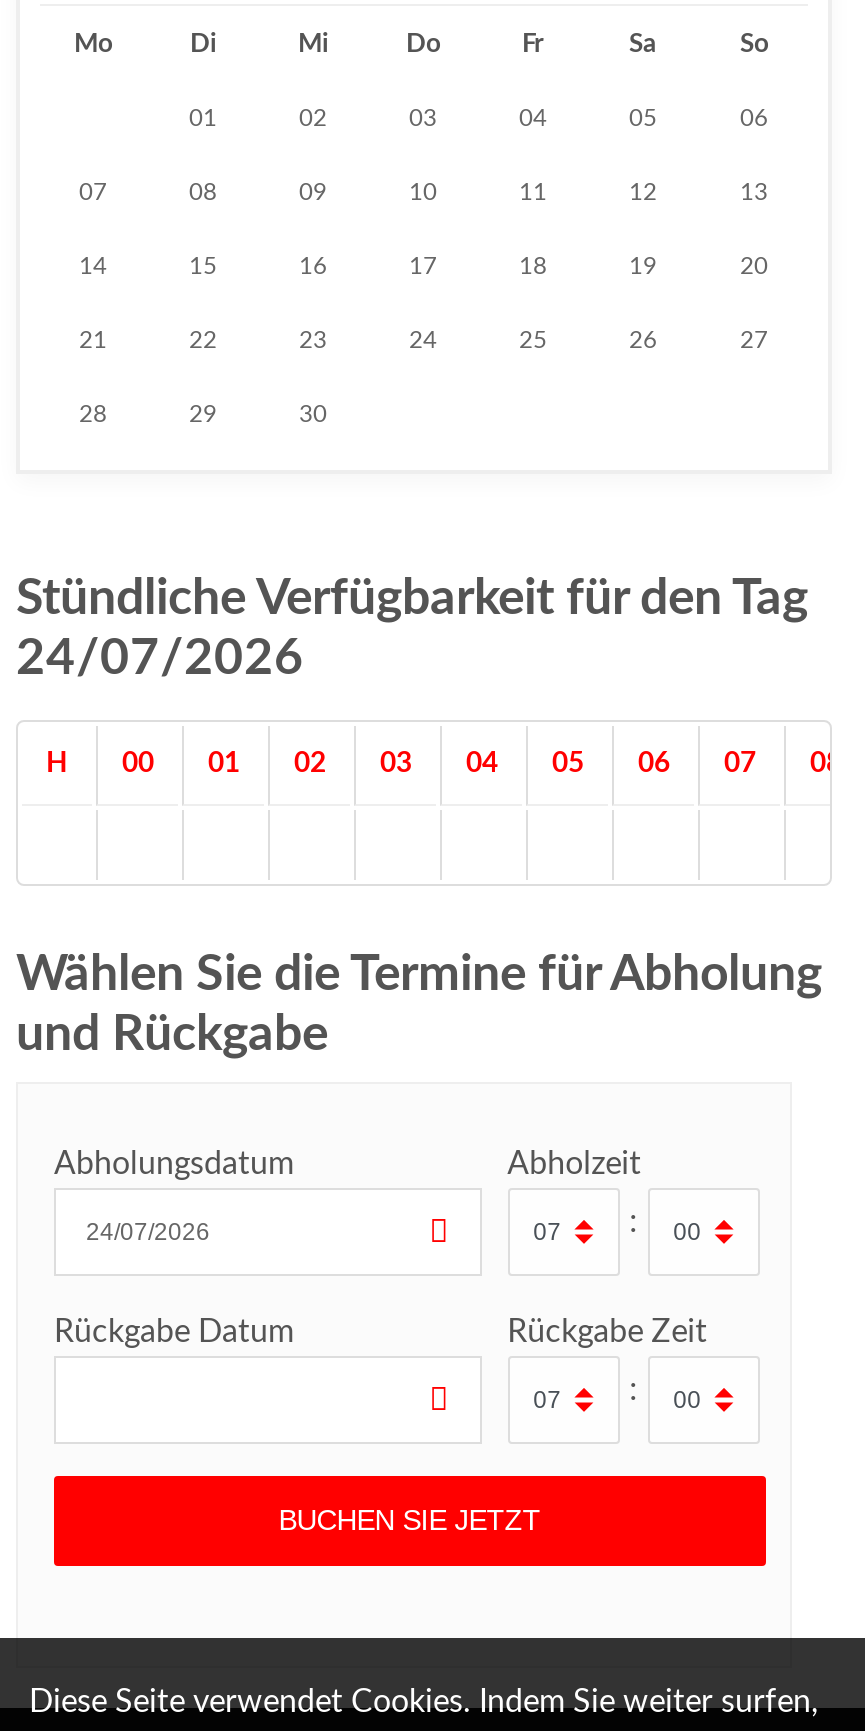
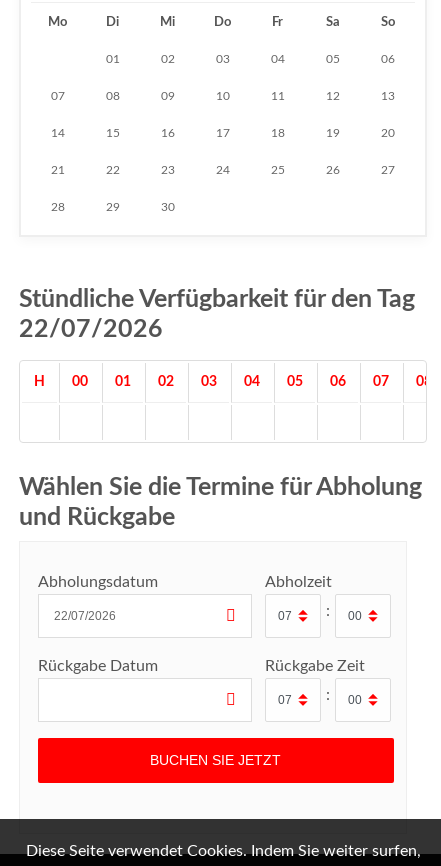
- 24/07/2026
+ 22/07/2026
